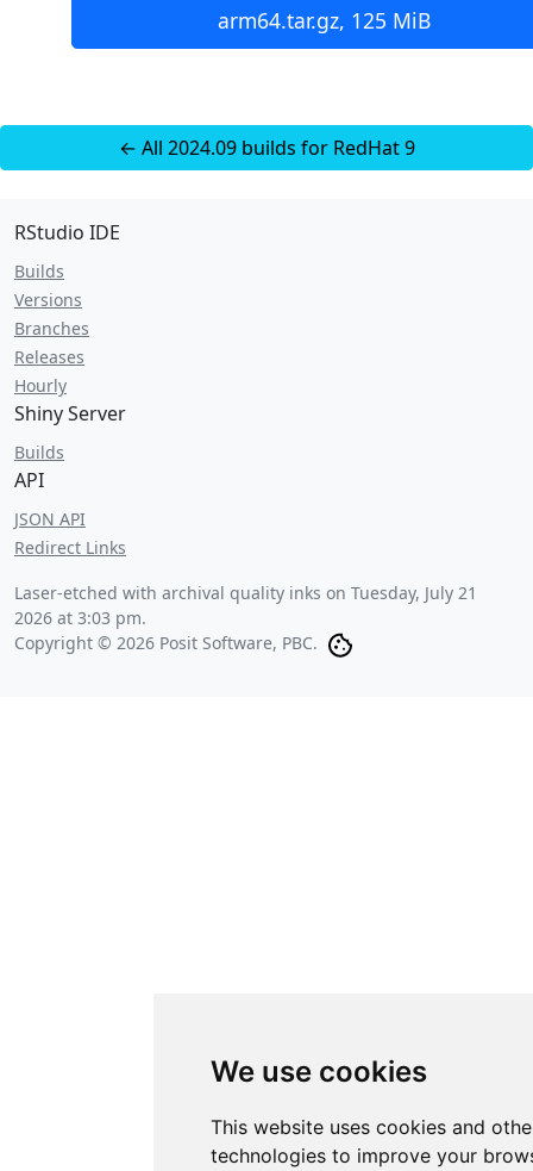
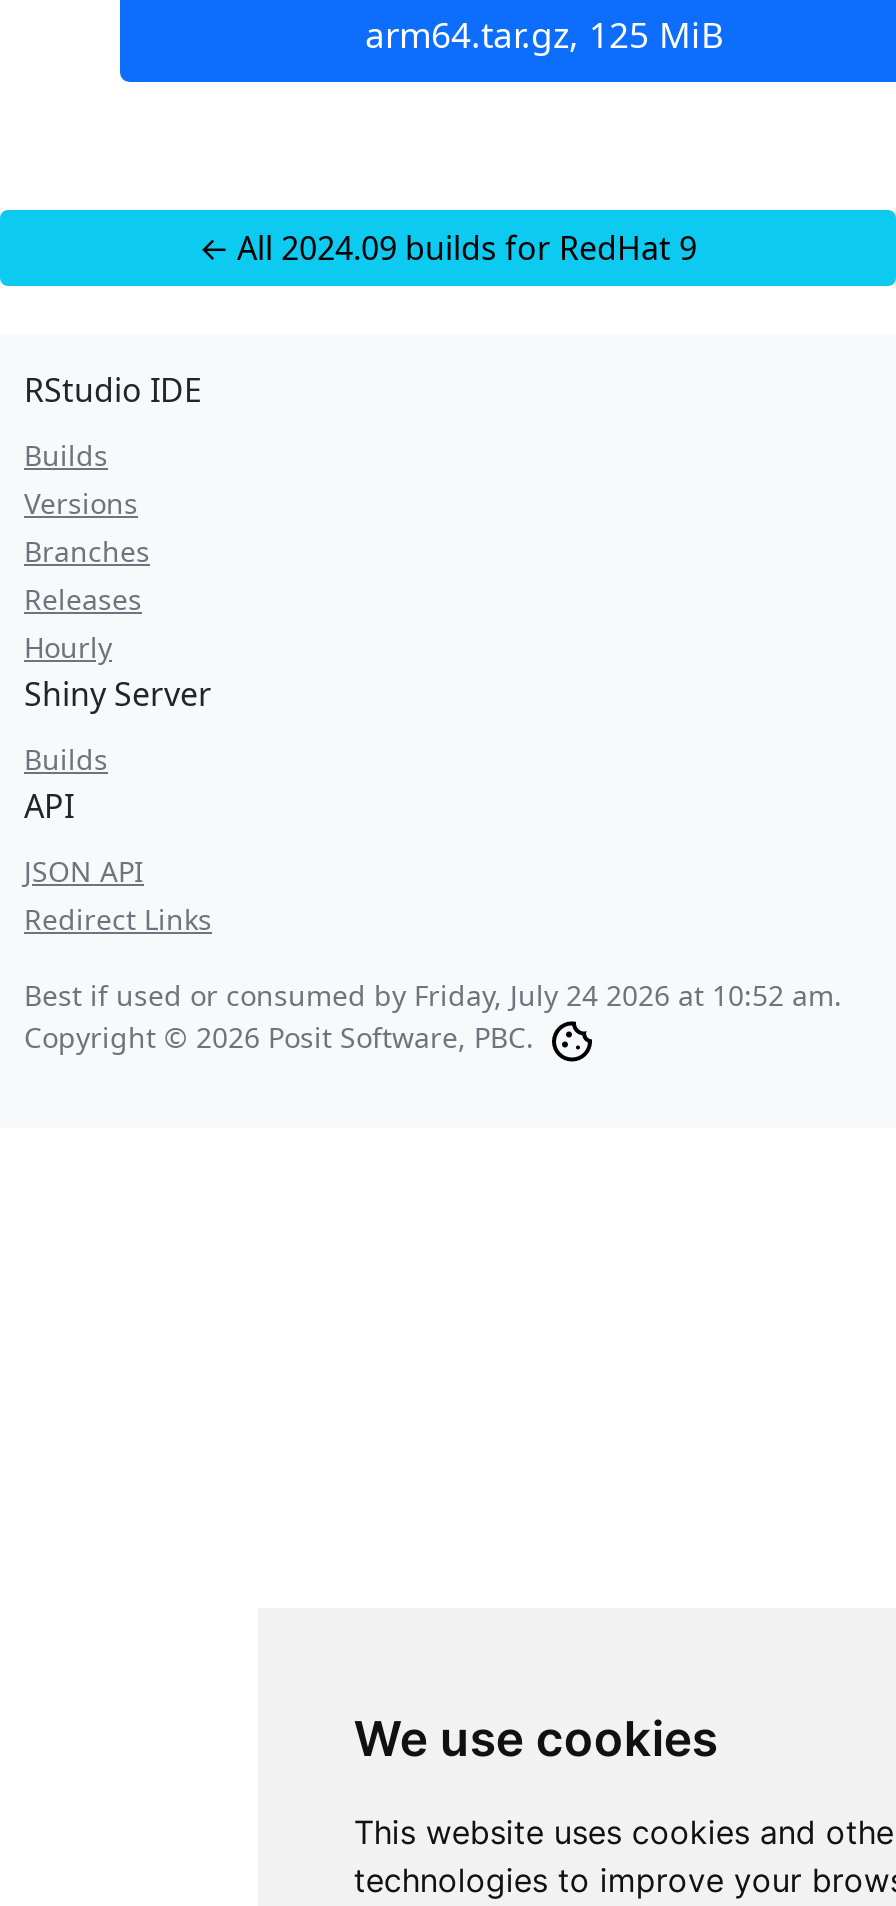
- Laser-etched with archival quality inks on Tuesday, July 21
- 2026 at 3:03 pm.
+ Best if used or consumed by Friday, July 24 2026 at 10:52 am.
